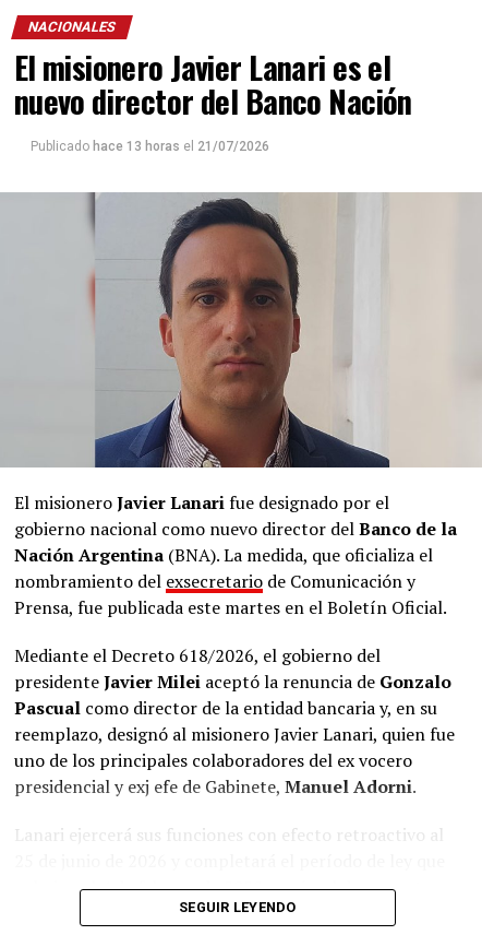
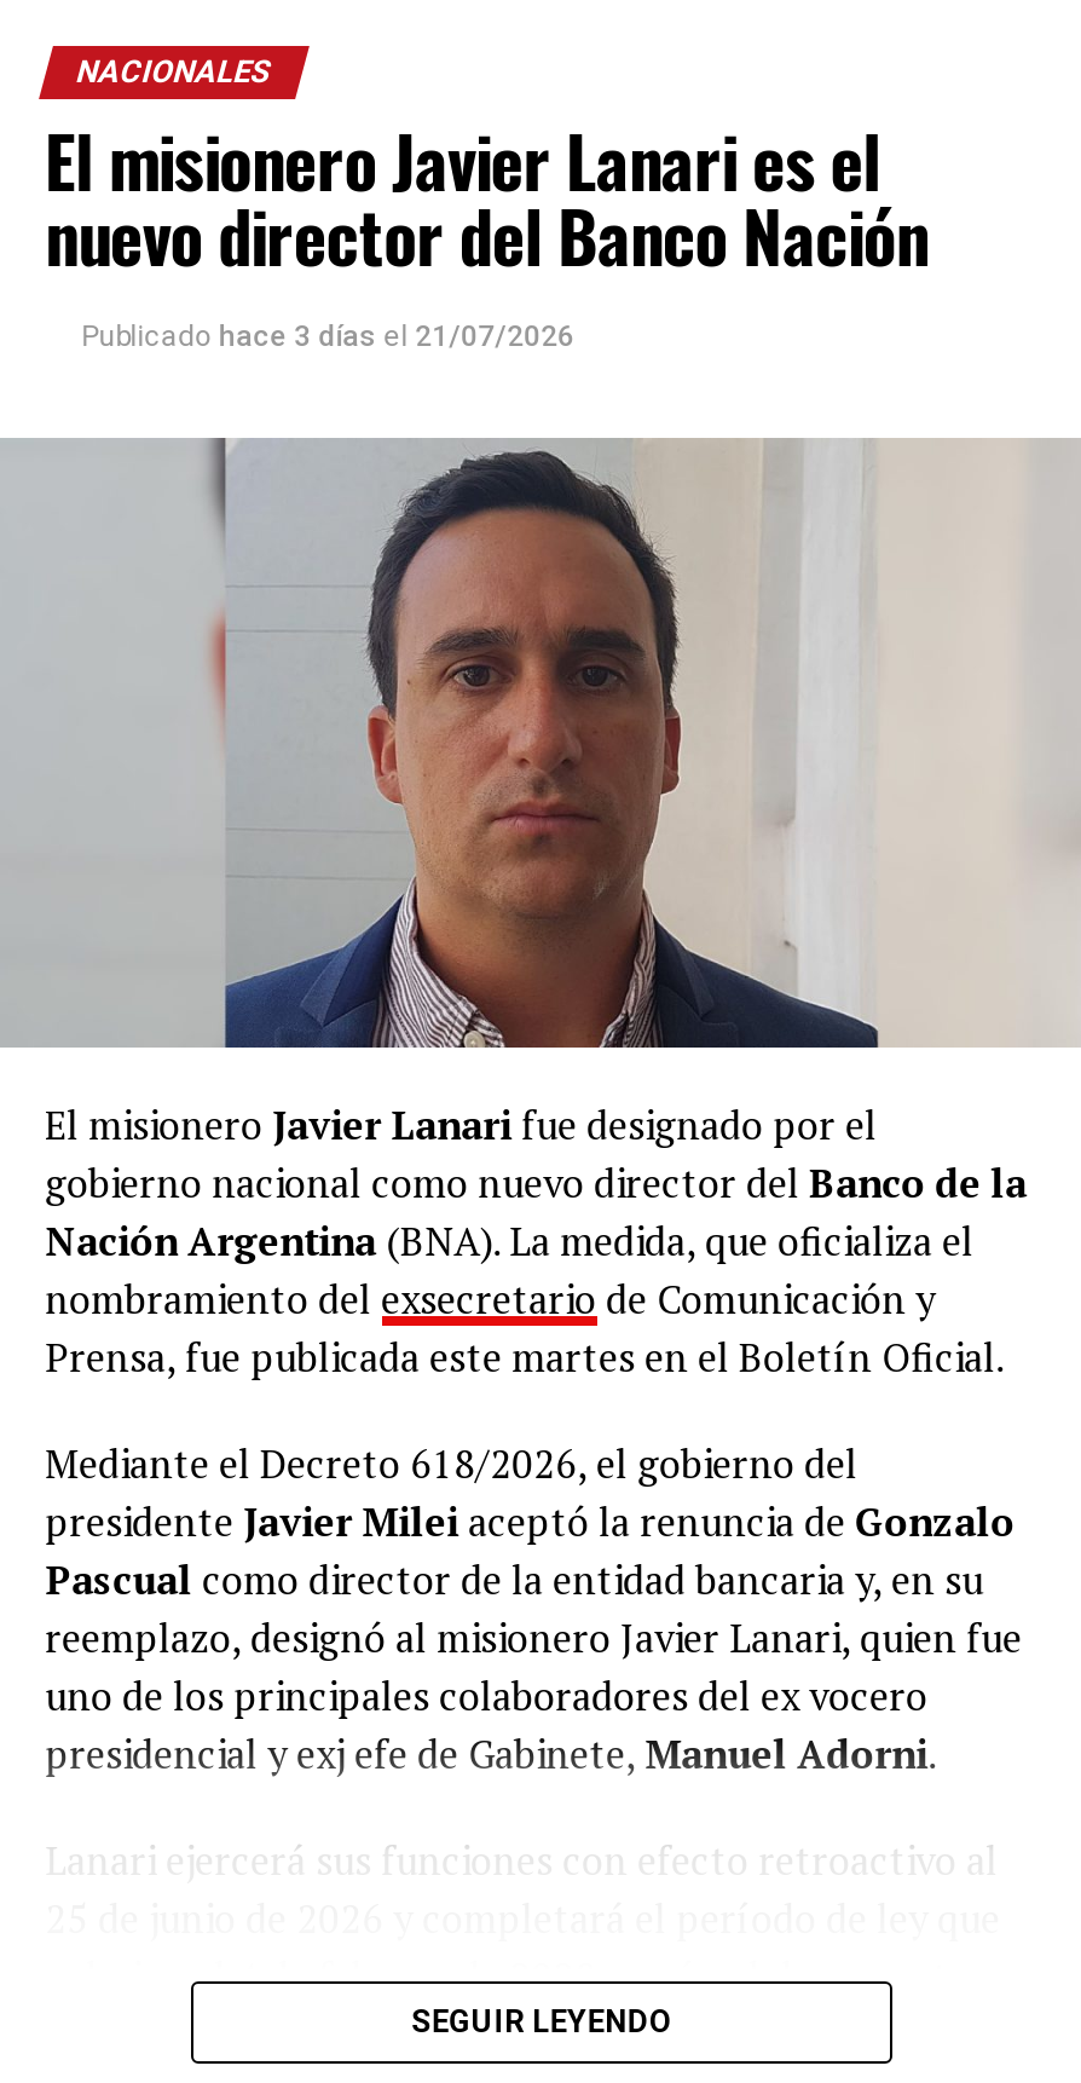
- Publicado hace 13 horas el 21/07/2026
+ Publicado hace 3 días el 21/07/2026
